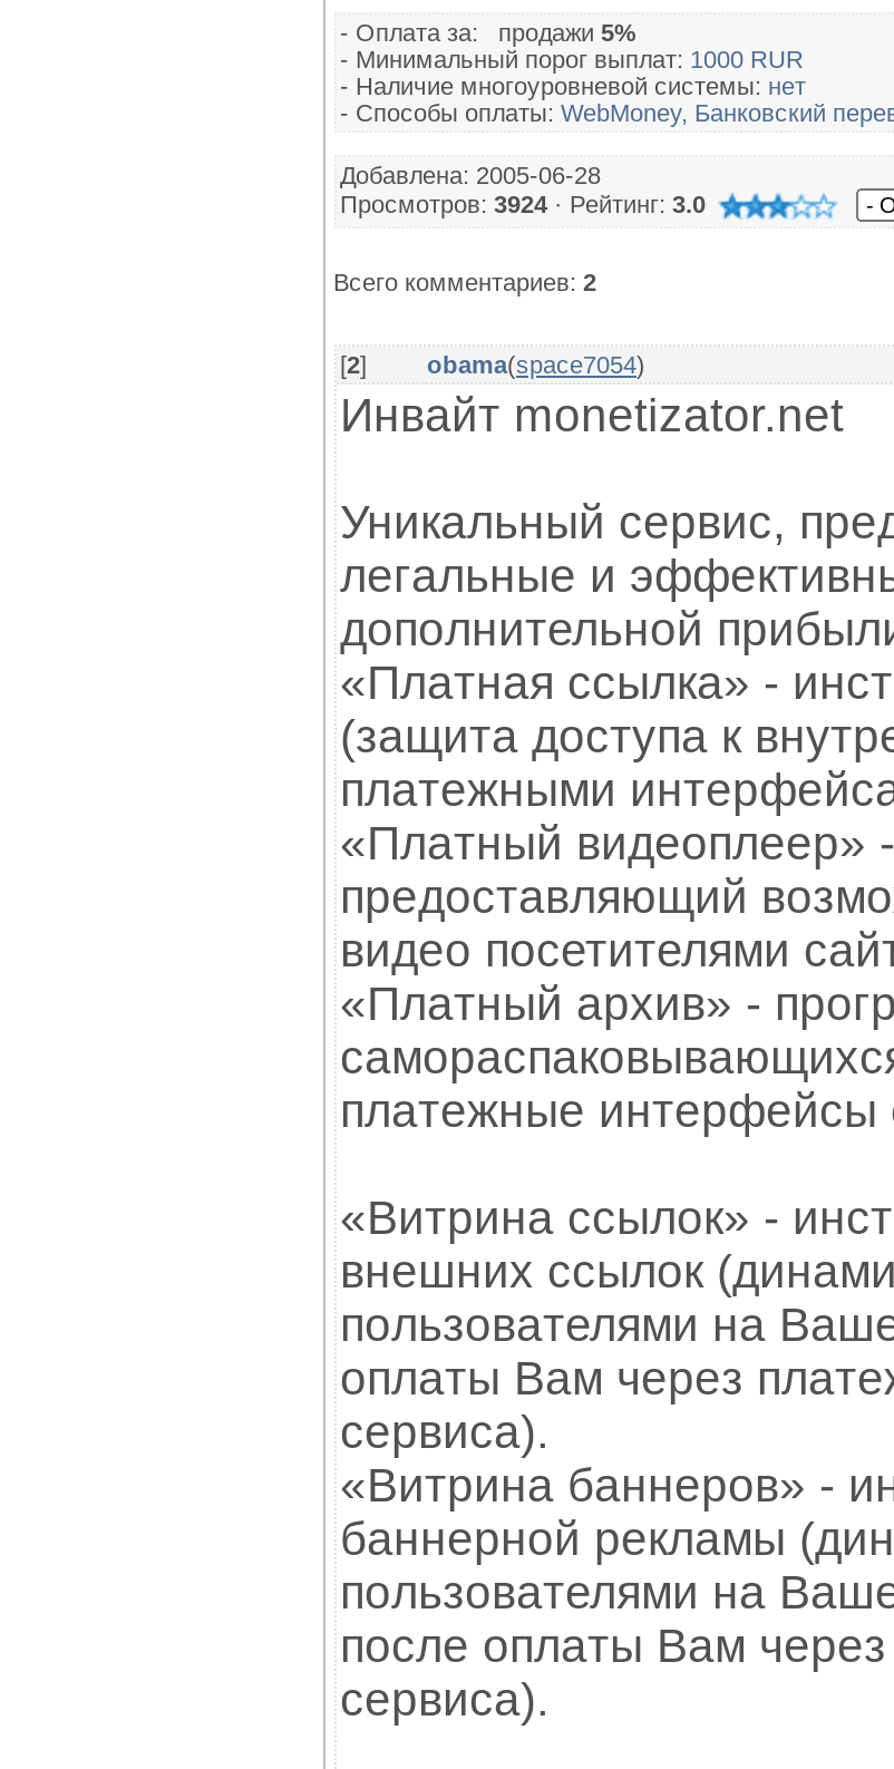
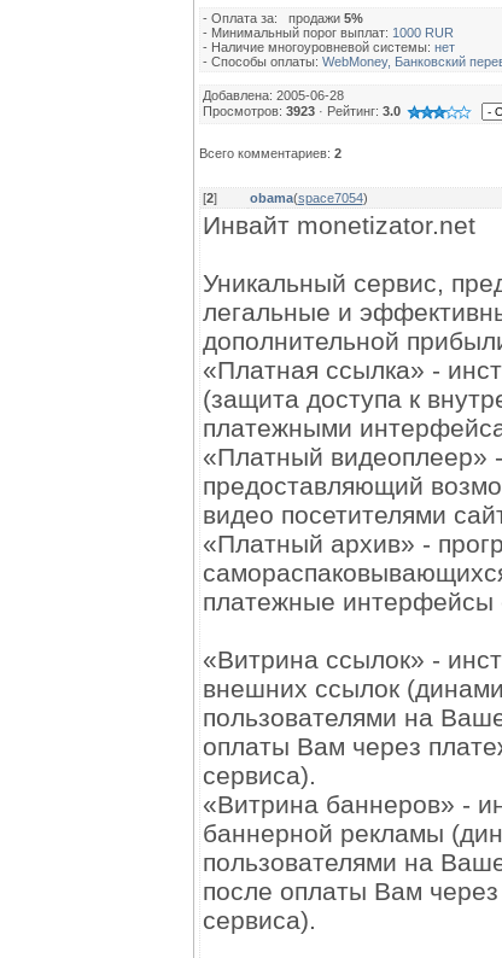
- Просмотров: 3924 · Рейтинг: 3.0
+ Просмотров: 3923 · Рейтинг: 3.0
